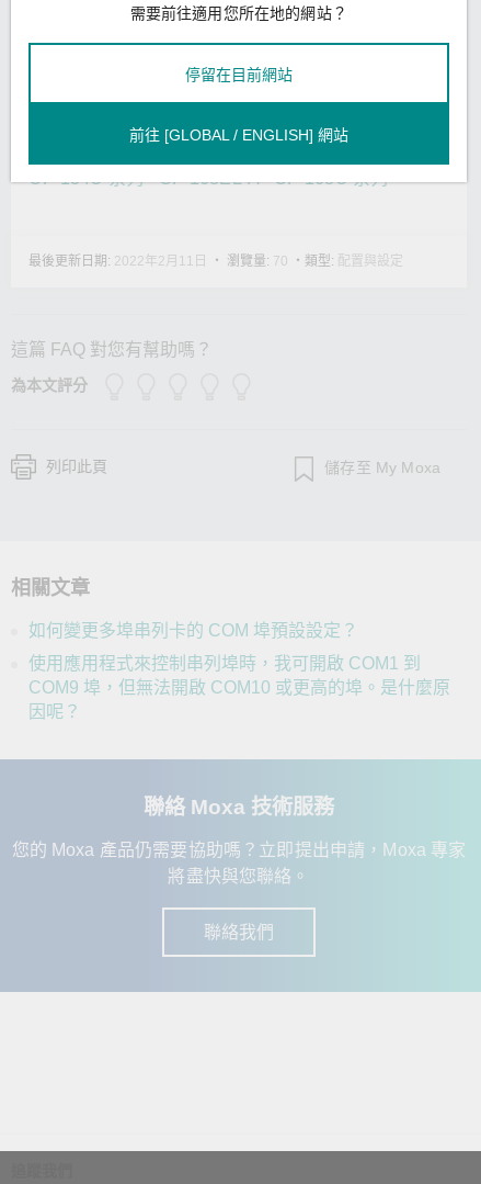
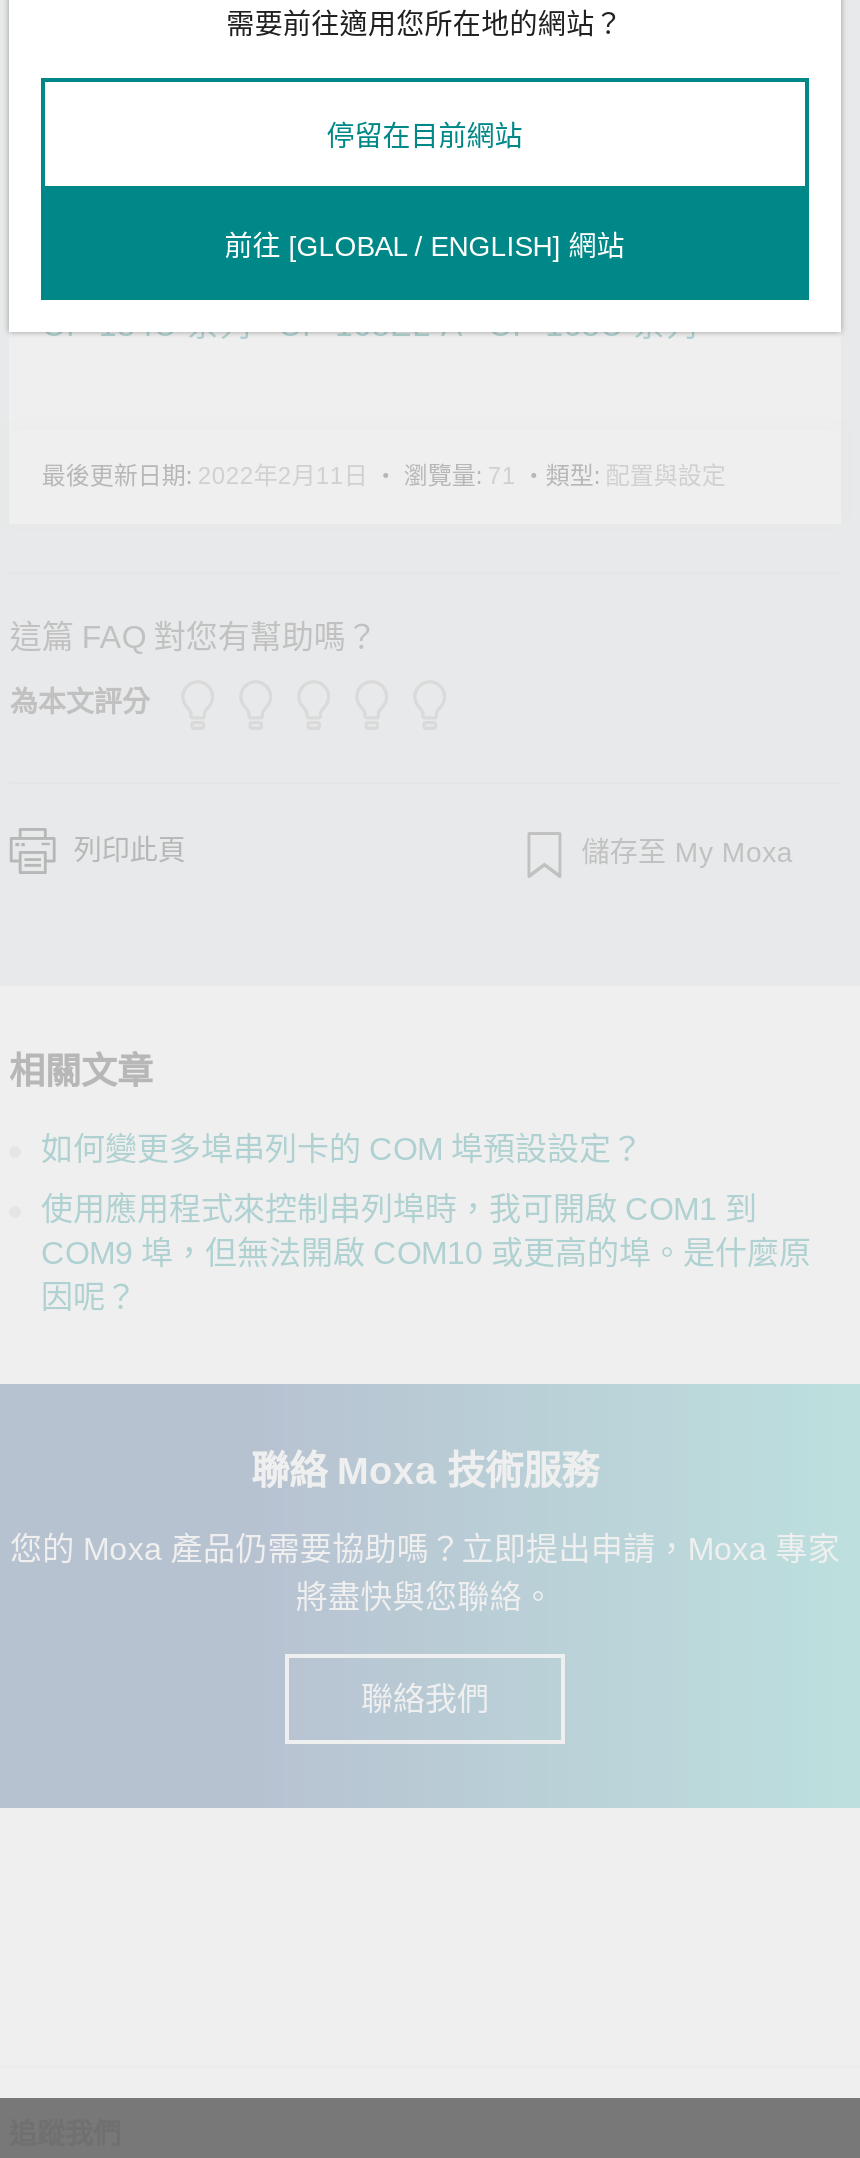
- 最後更新日期: 2022年2月11日・ 瀏覽量: 70・類型:配置與設定
+ 最後更新日期: 2022年2月11日・ 瀏覽量: 71・類型:配置與設定
